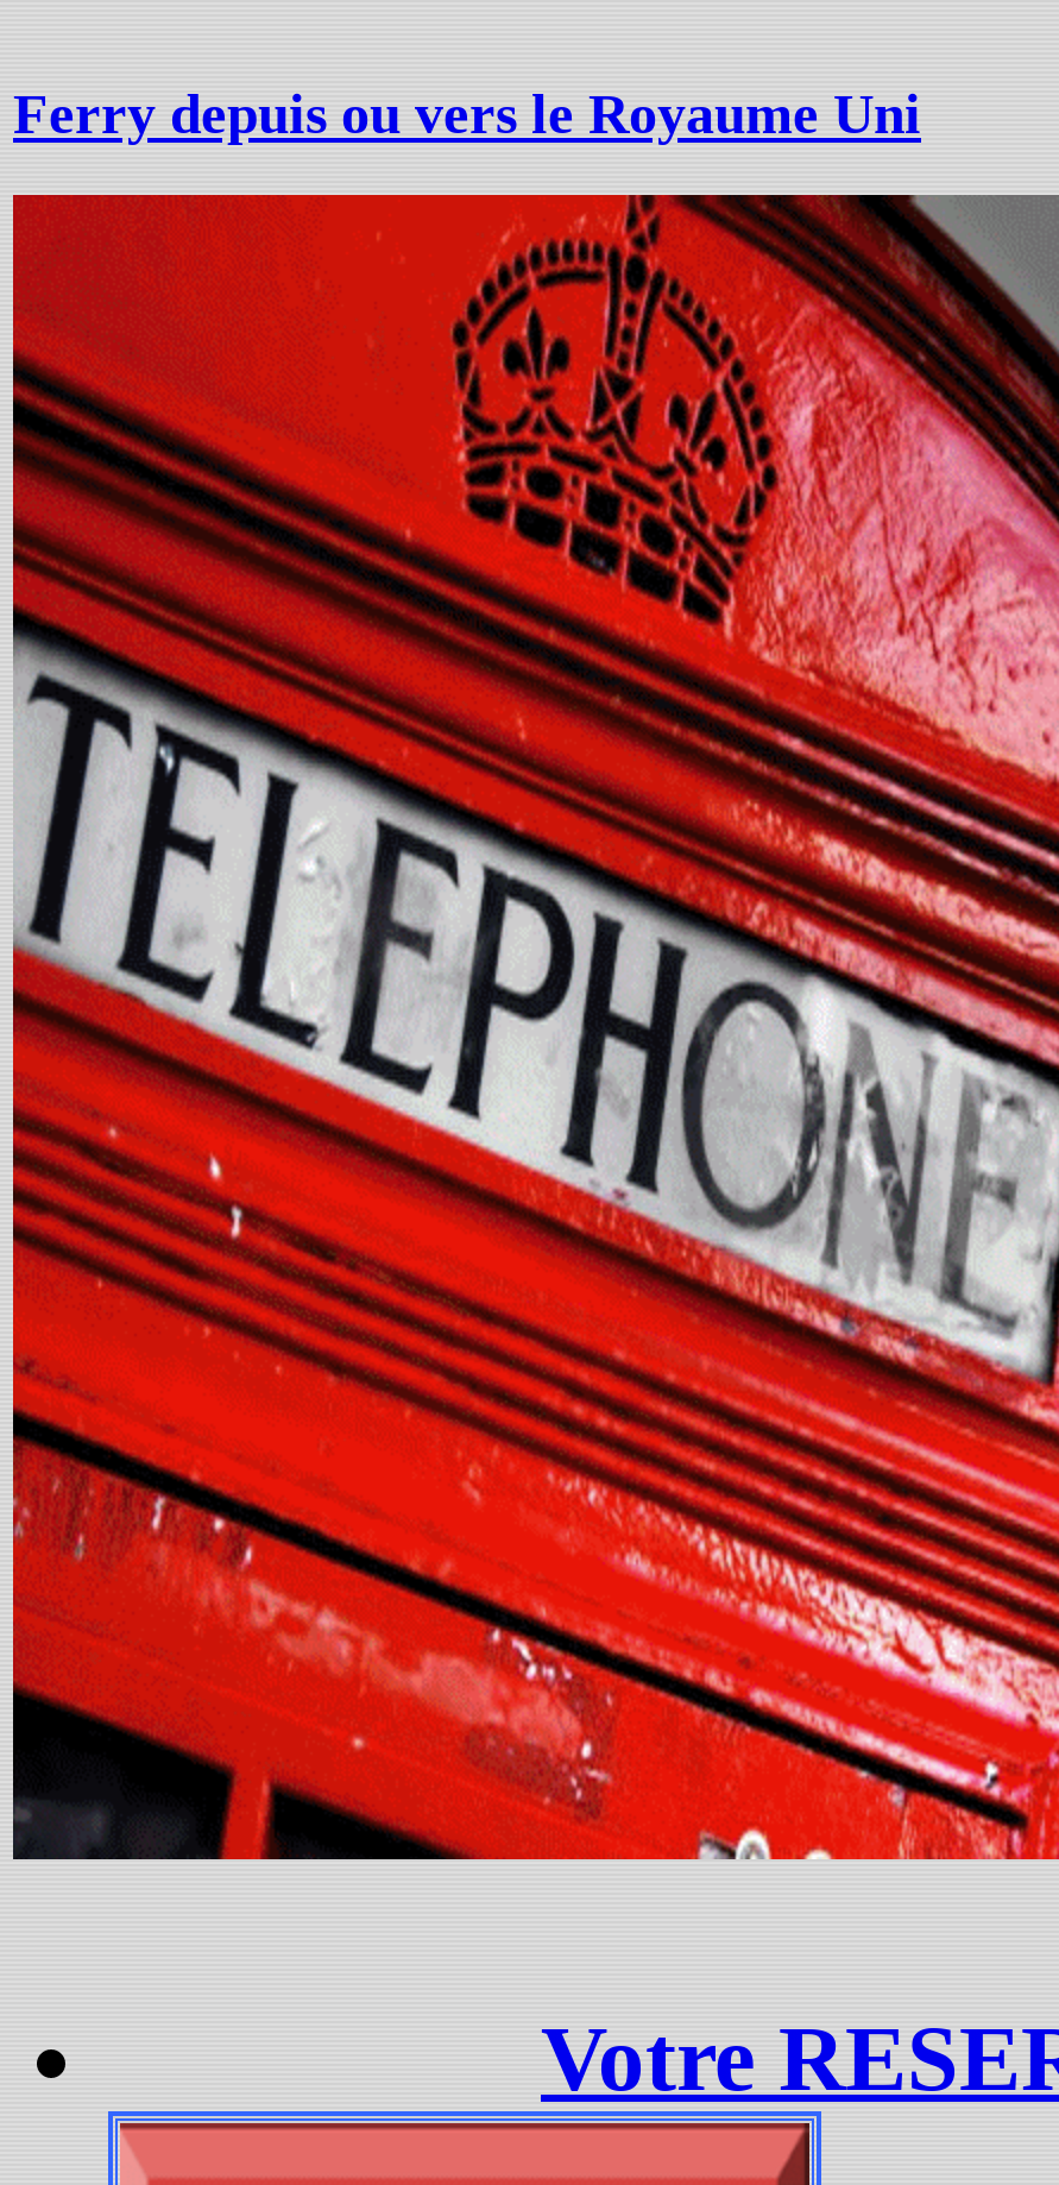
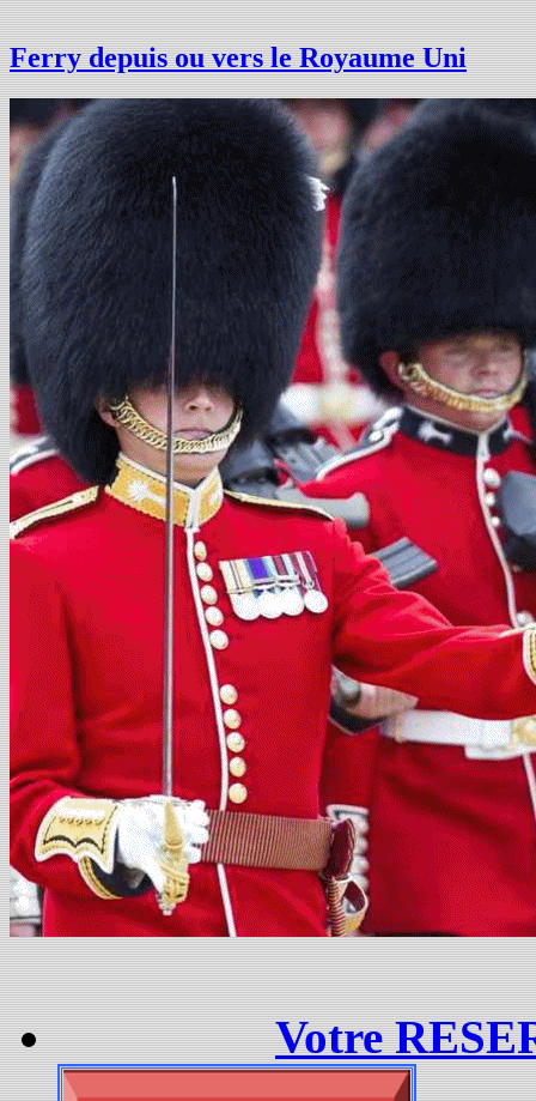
- [image]
+ [image]
